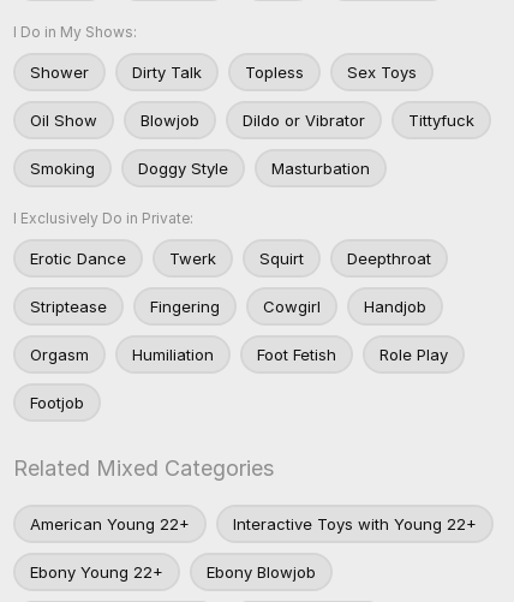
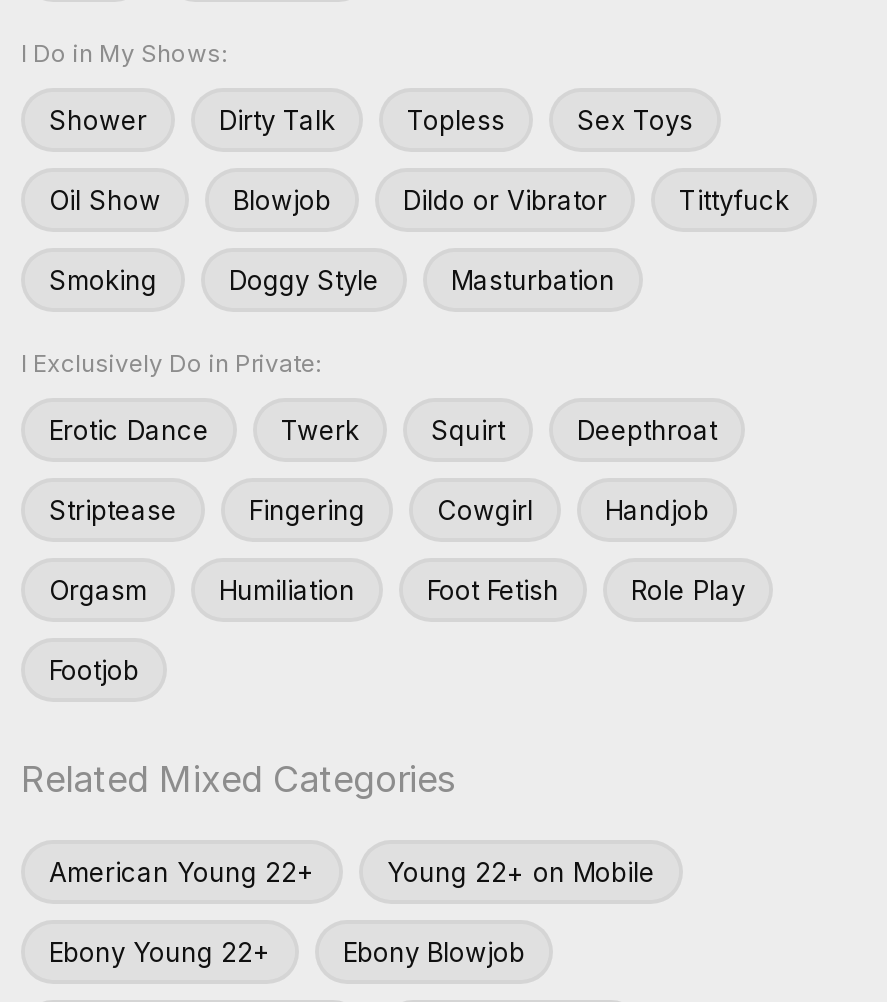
- Interactive Toys with Young 22+
+ Young 22+ on Mobile
